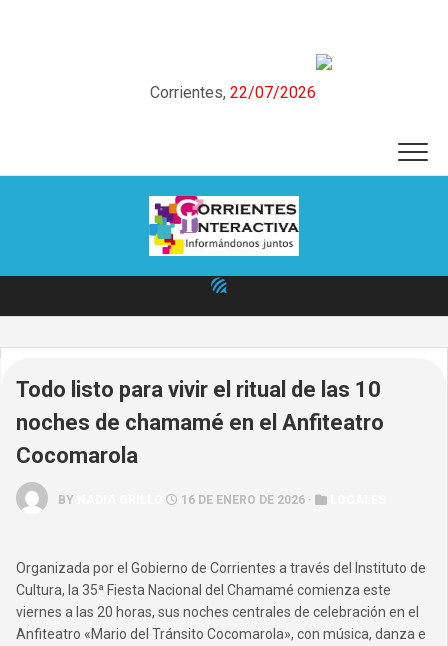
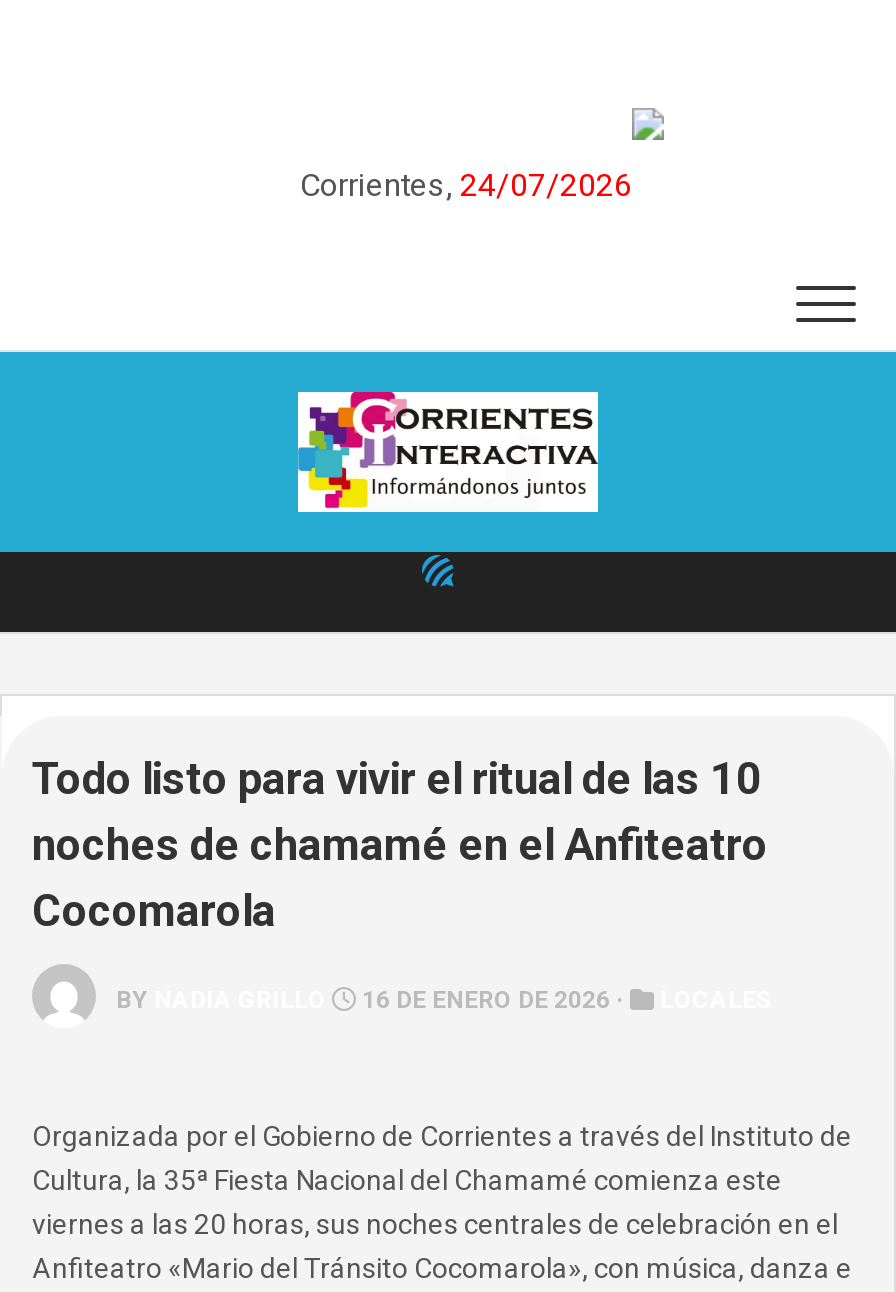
- Corrientes, 22/07/2026
+ Corrientes, 24/07/2026
